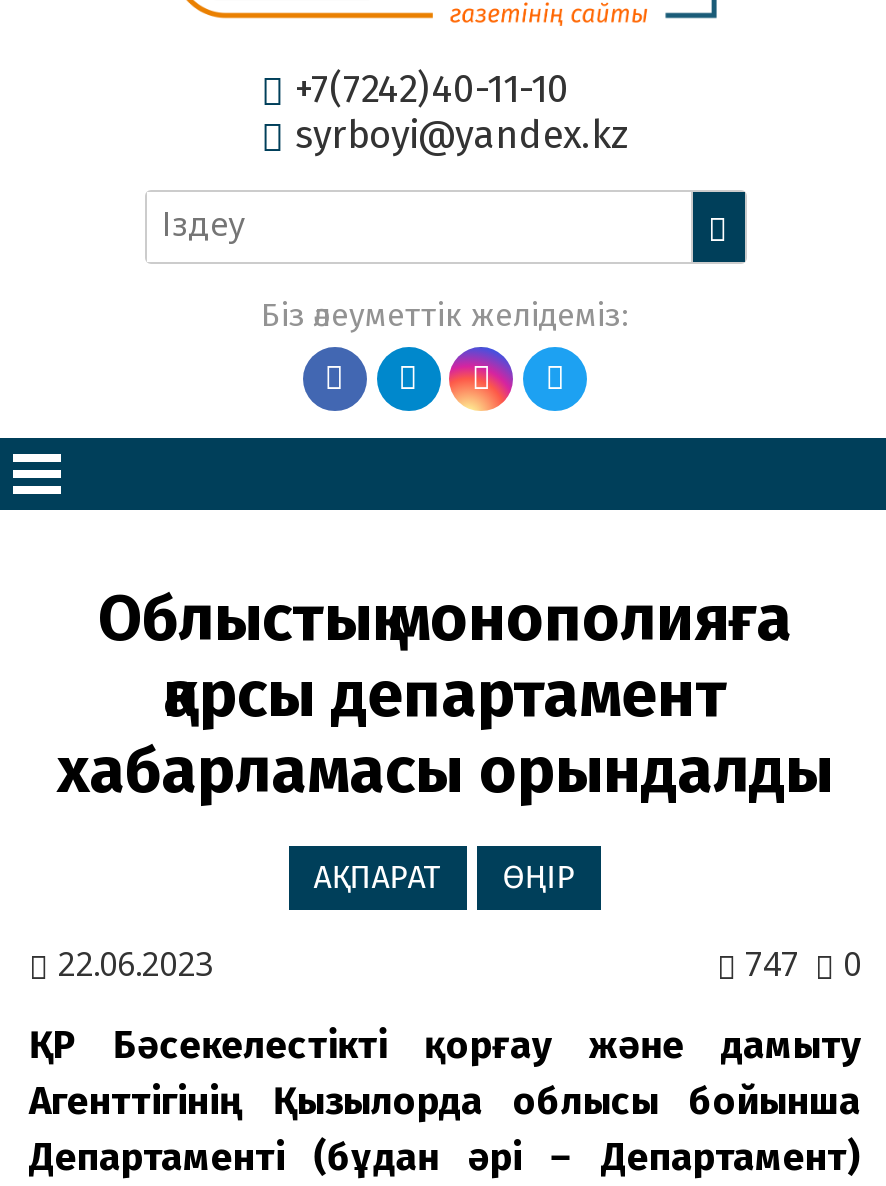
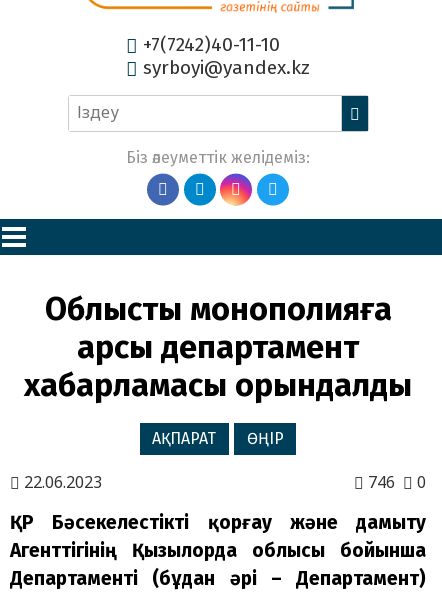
- 747 0
+ 746 0
